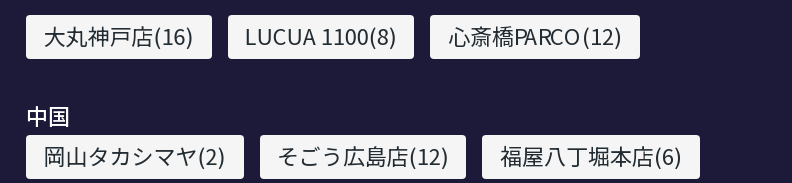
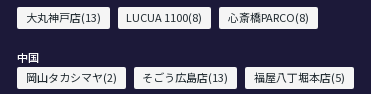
- 大丸神戸店(16)
+ 大丸神戸店(13)

- 心斎橋PARCO(12)
+ 心斎橋PARCO(8)

- そごう広島店(12)
+ そごう広島店(13)

- 福屋八丁堀本店(6)
+ 福屋八丁堀本店(5)
